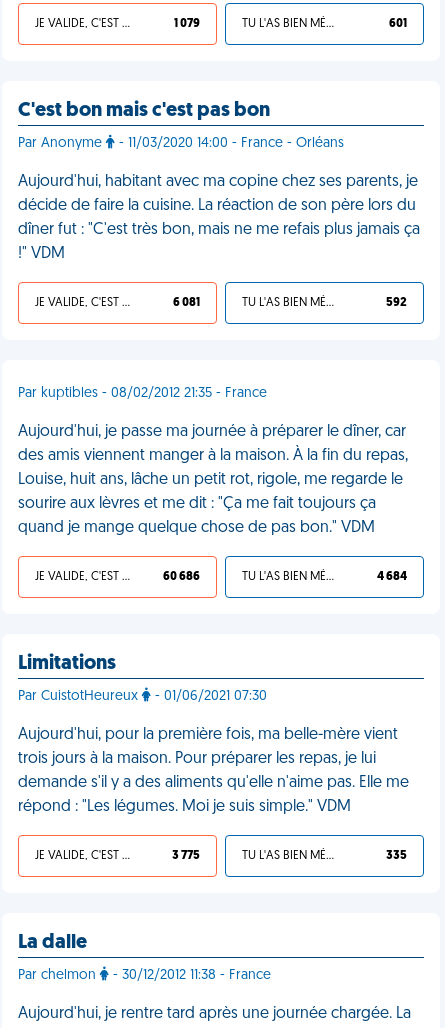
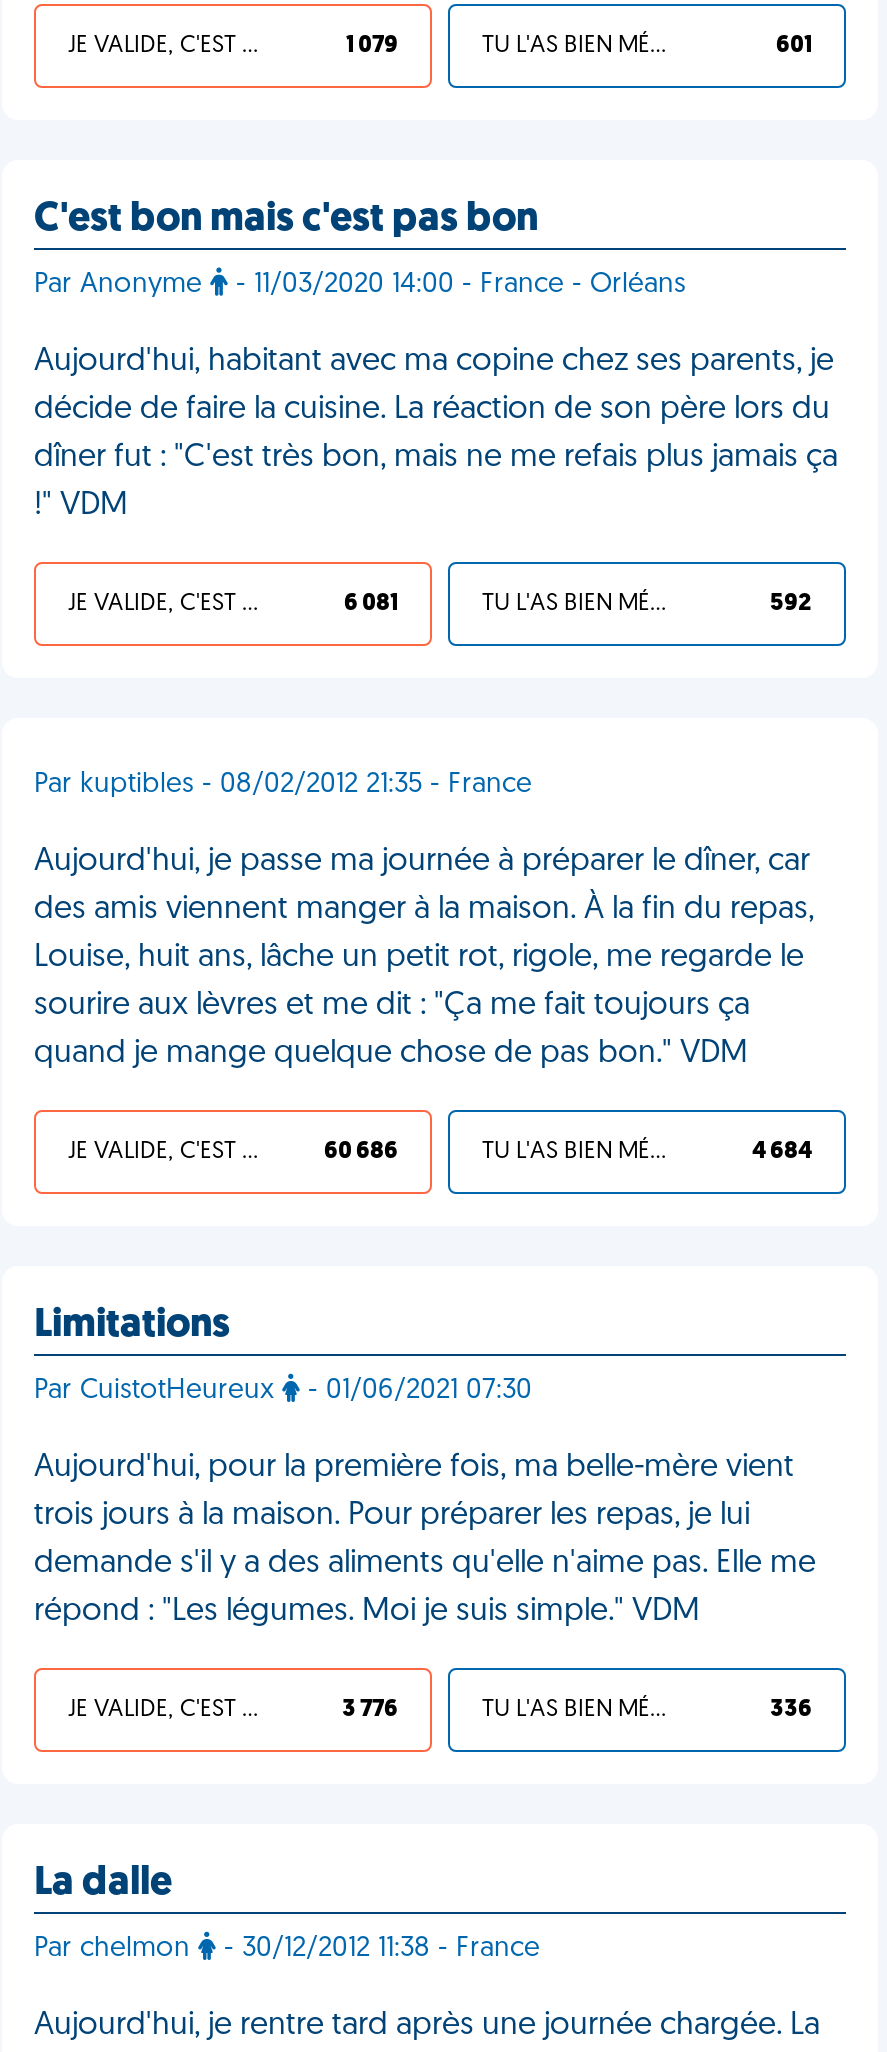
- 3 775
+ 3 776

- 335
+ 336
